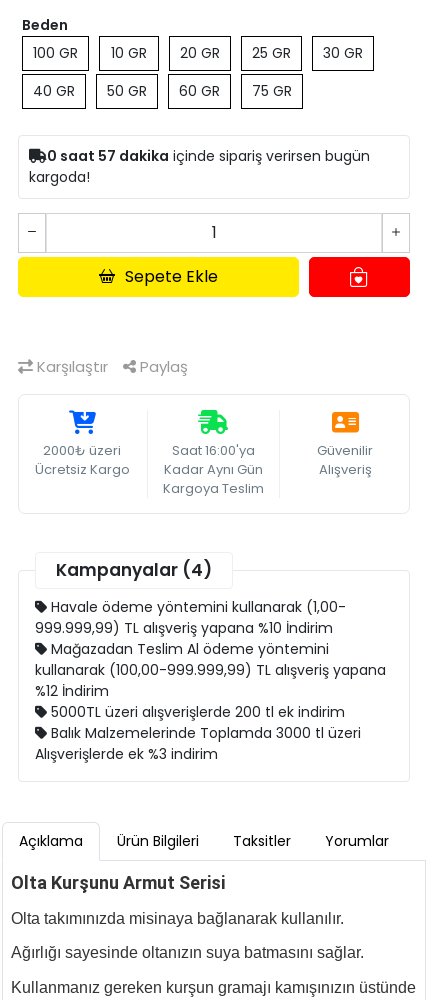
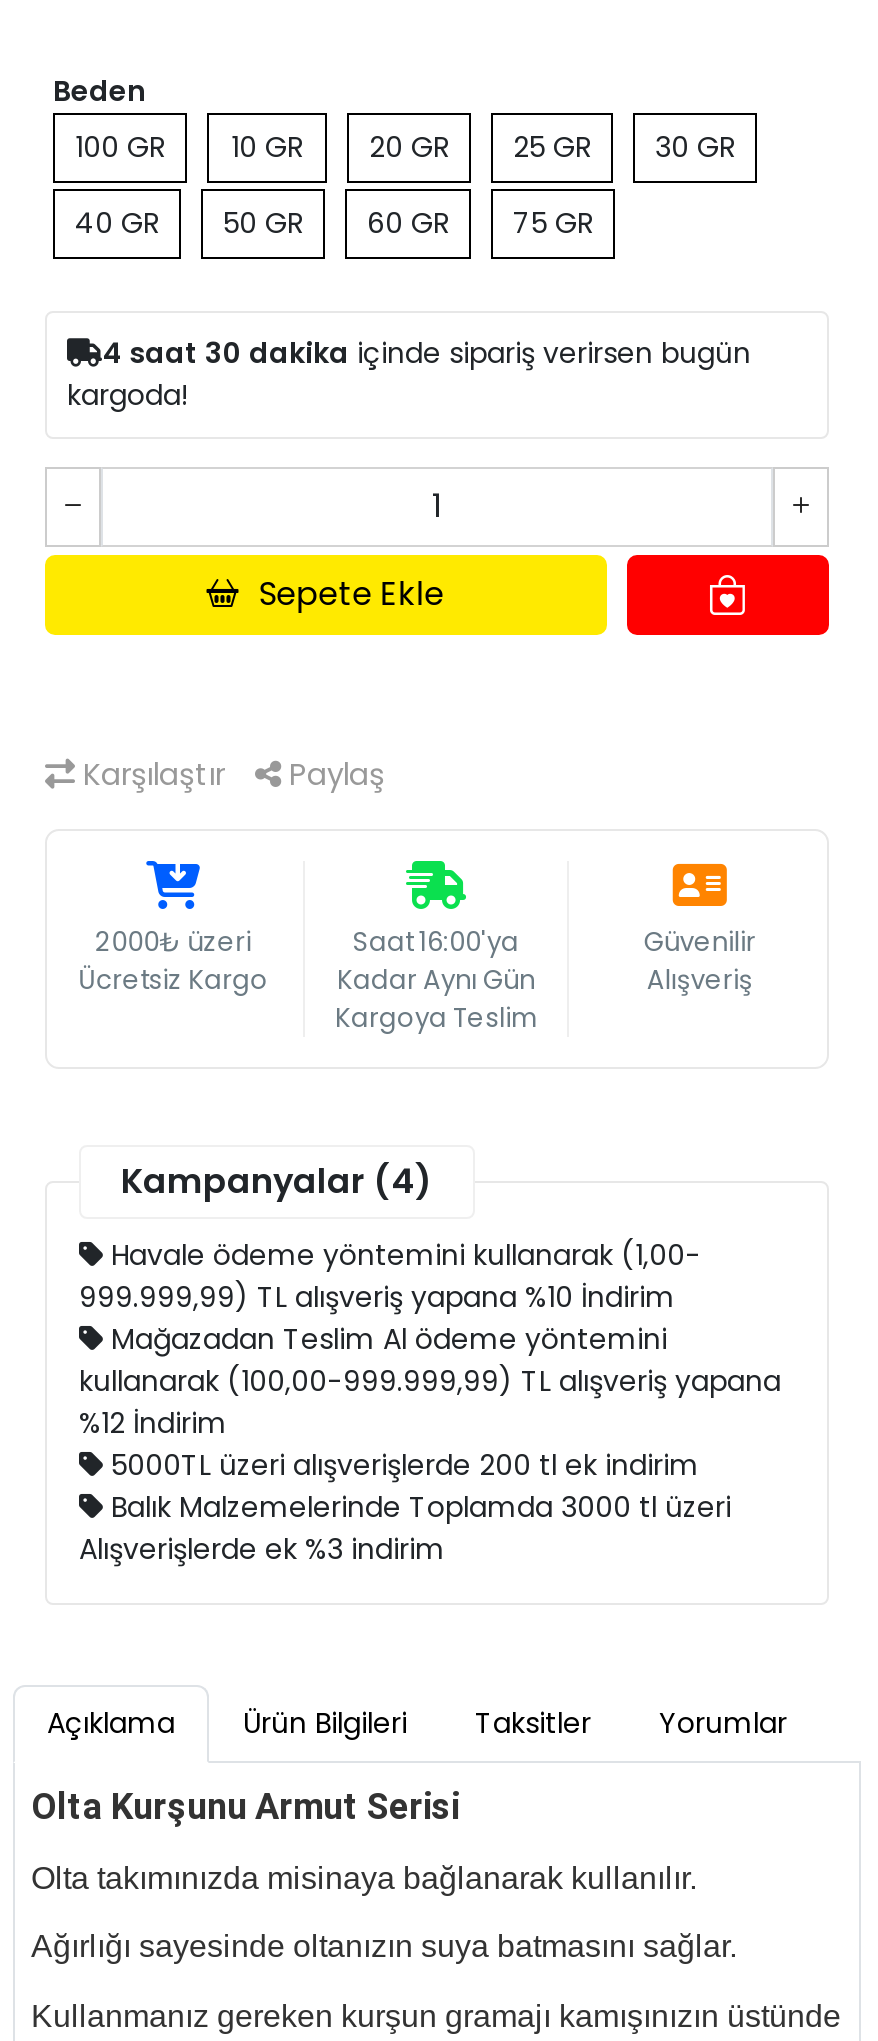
- 0 saat 57 dakika içinde sipariş verirsen bugün
+ 4 saat 30 dakika içinde sipariş verirsen bugün
